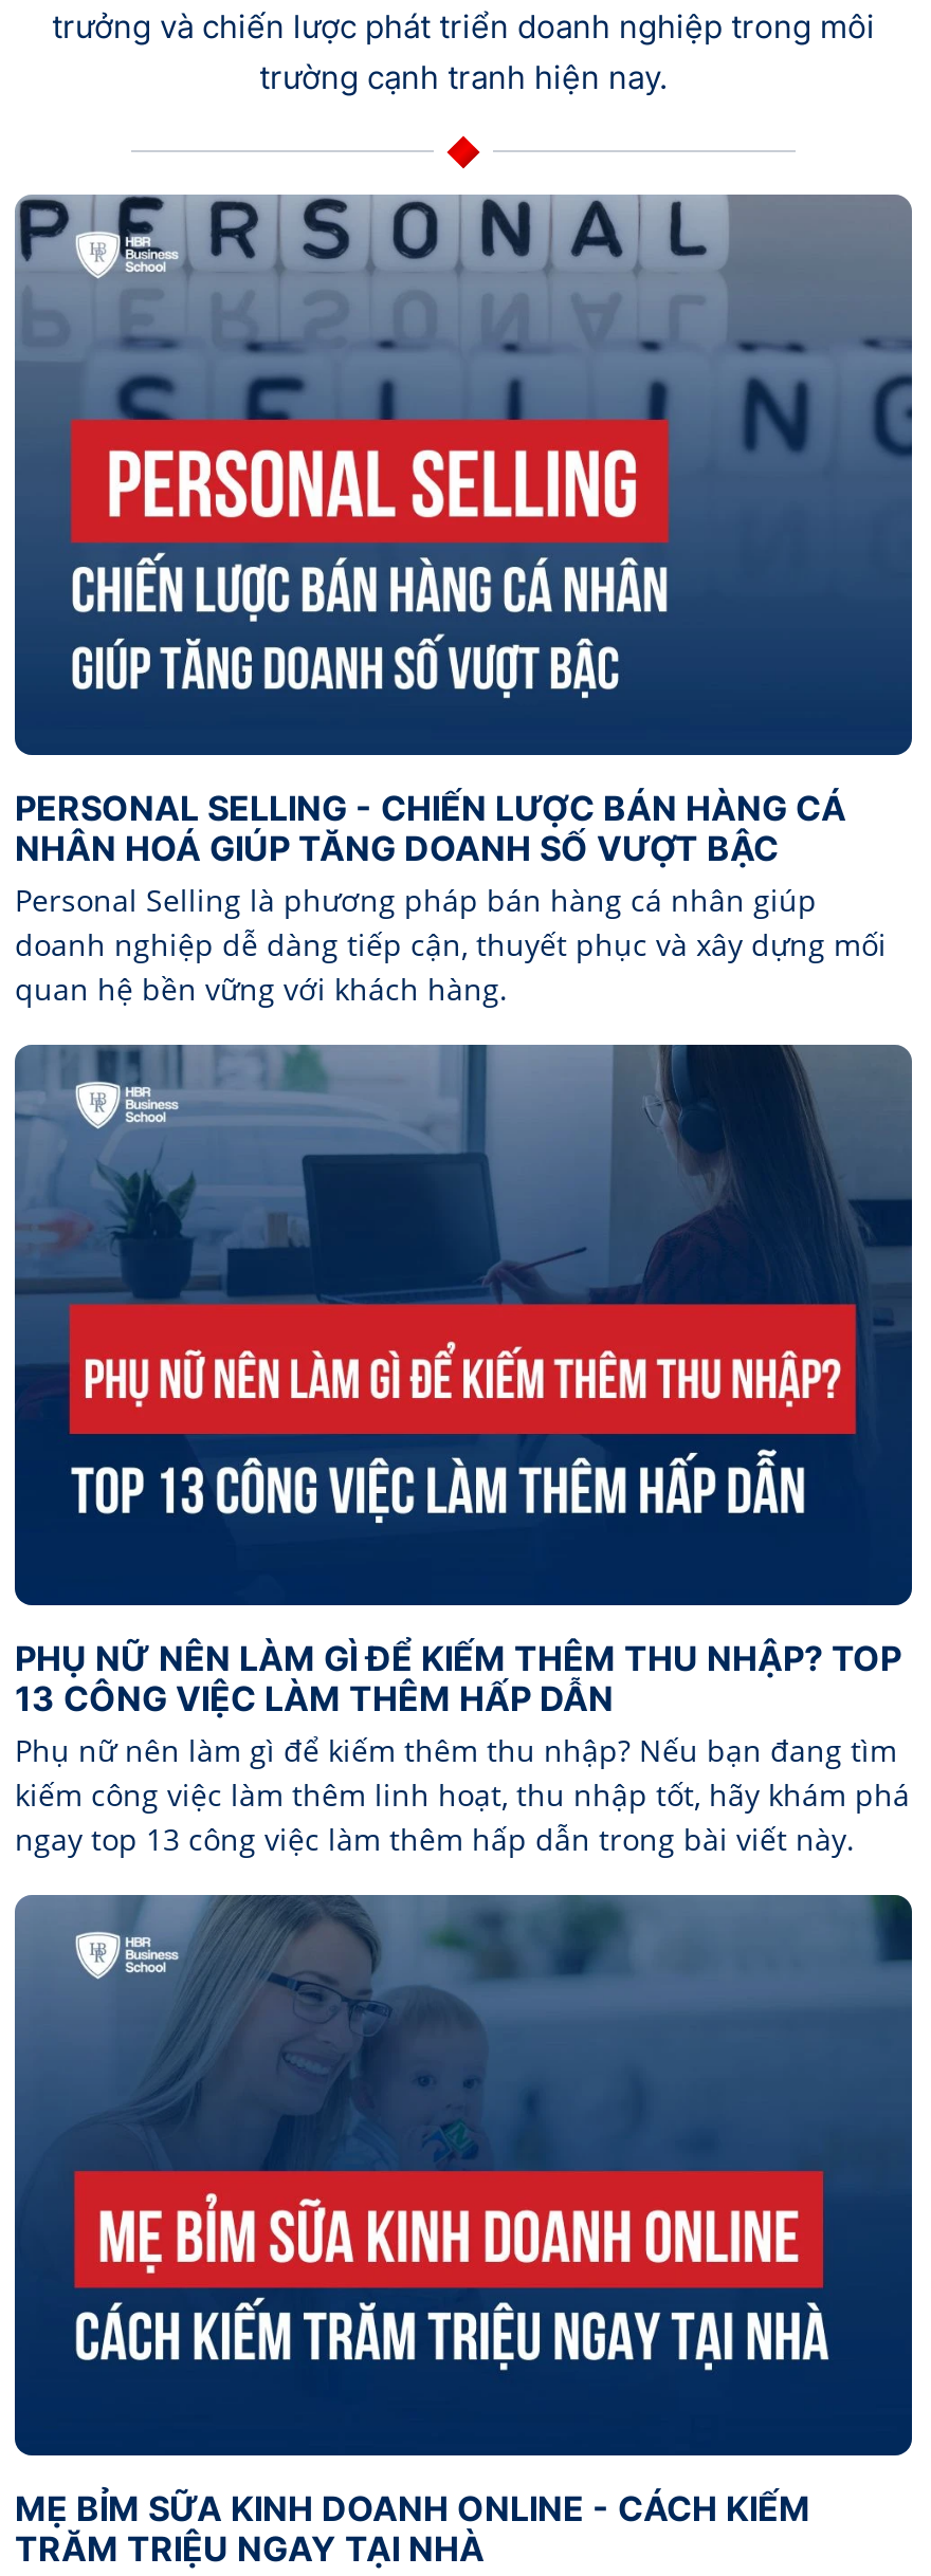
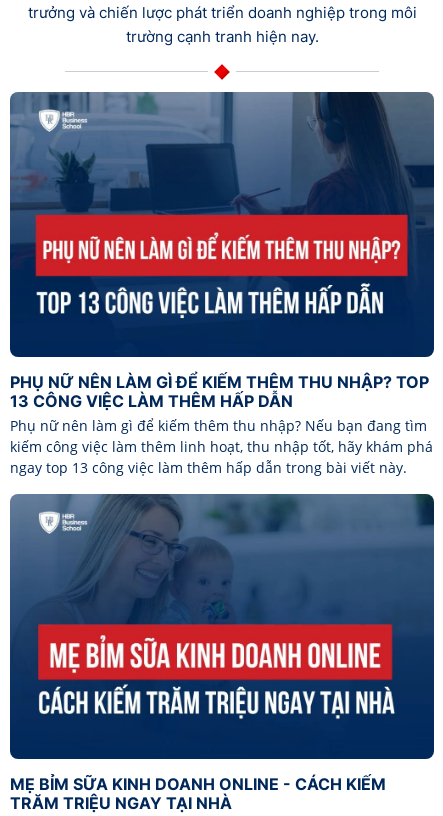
- [image]
- PERSONAL SELLING - CHIẾN LƯỢC BÁN HÀNG CÁ
- NHÂN HOÁ GIÚP TĂNG DOANH SỐ VƯỢT BẬC
- Personal Selling là phương pháp bán hàng cá nhân giúp
- doanh nghiệp dễ dàng tiếp cận, thuyết phục và xây dựng mối
- quan hệ bền vững với khách hàng.
